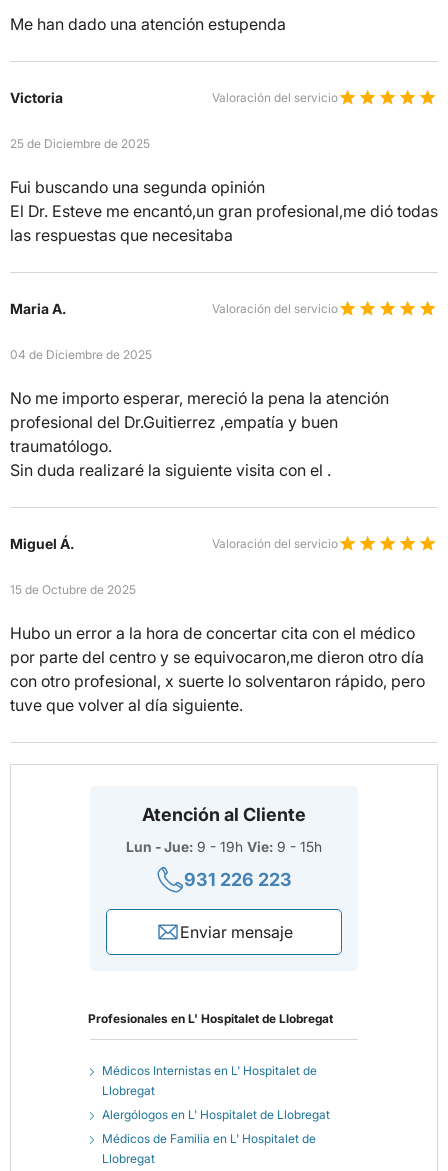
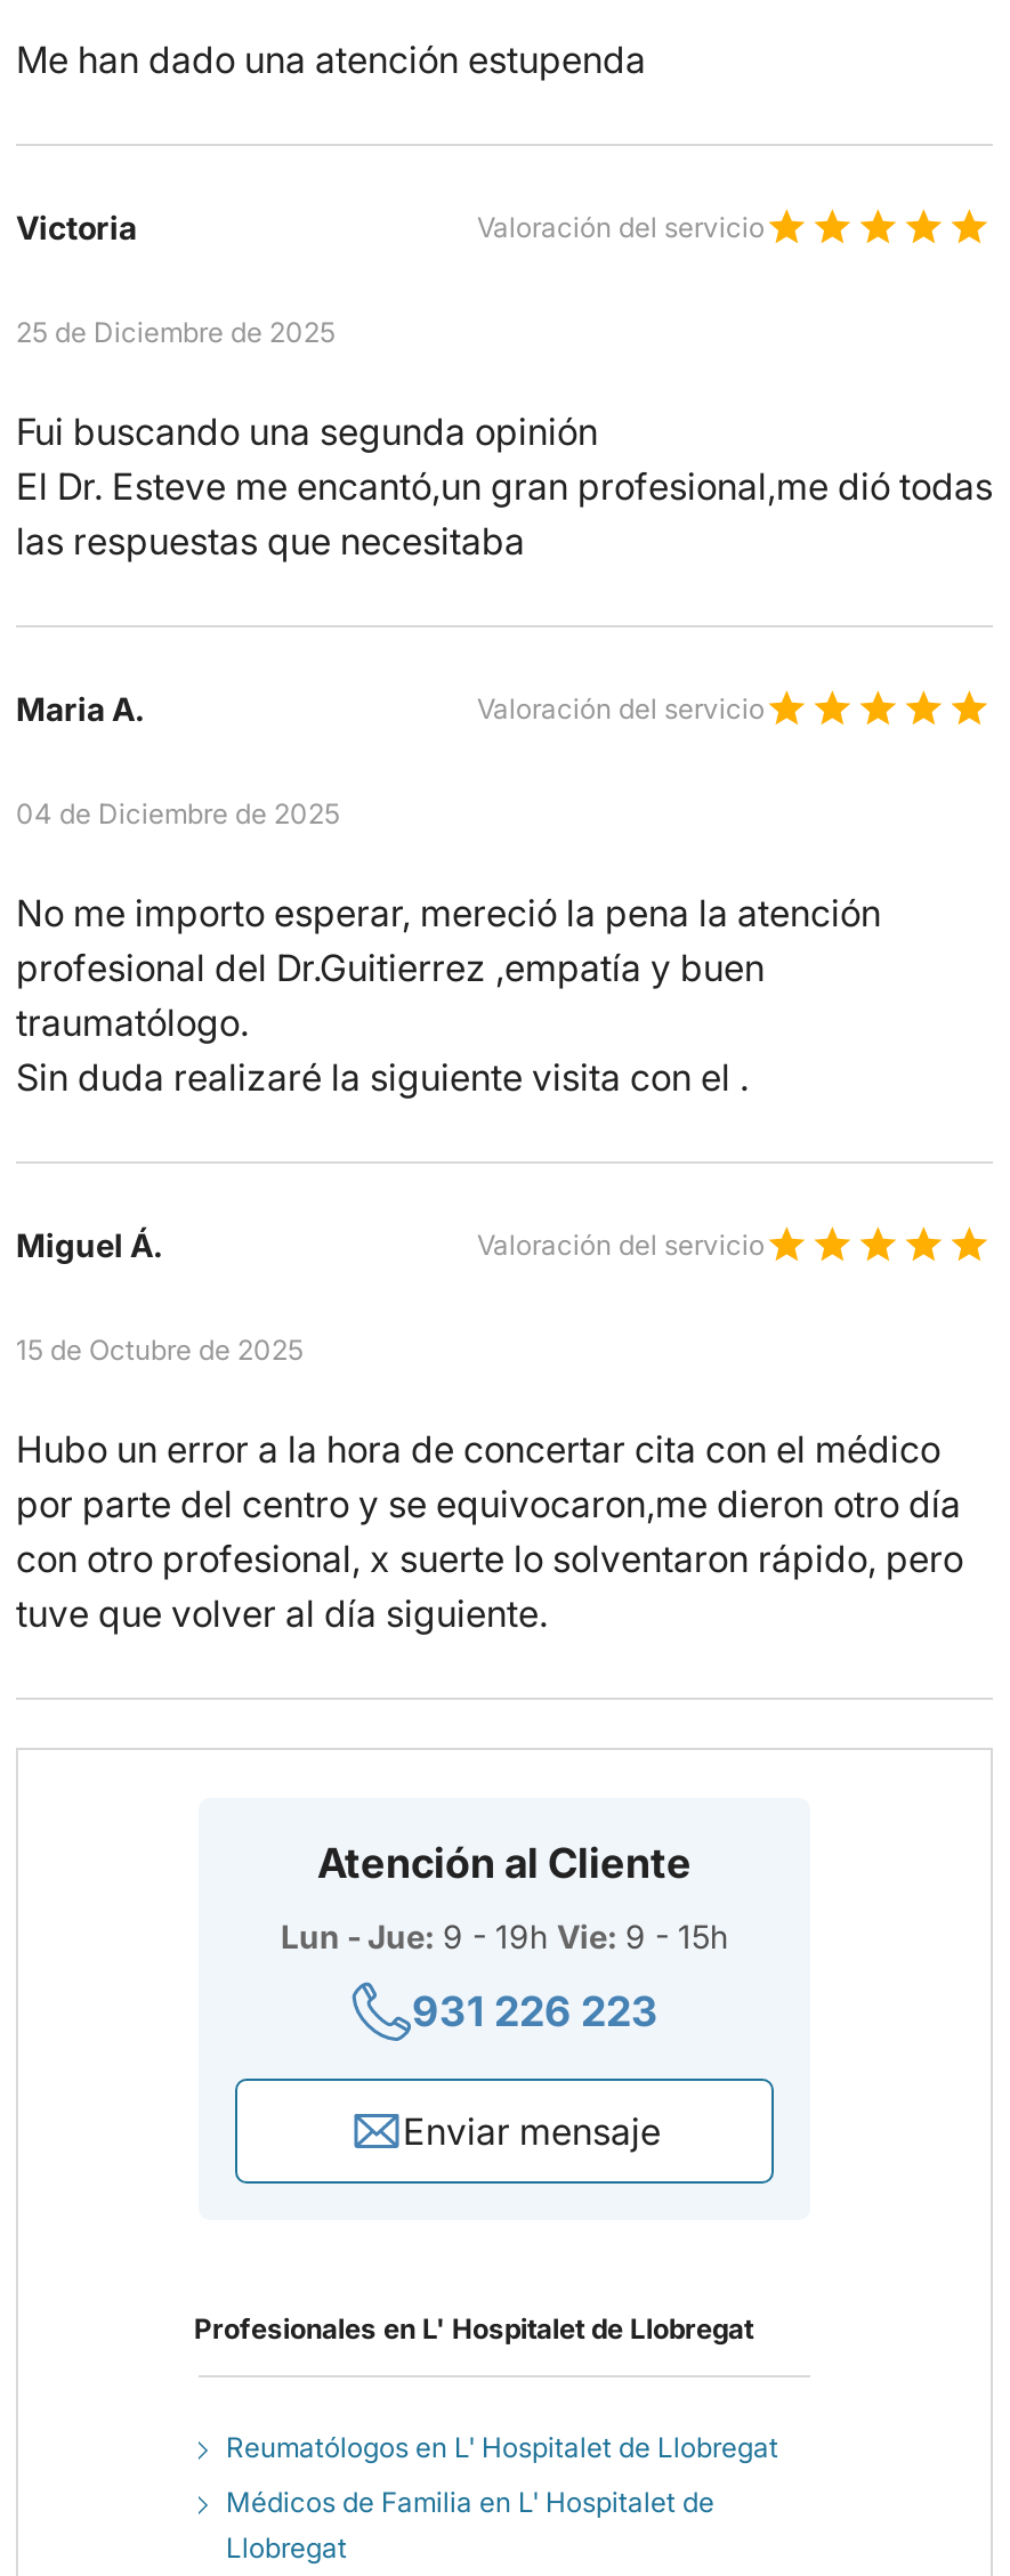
- Médicos Internistas en L' Hospitalet de
- Llobregat
- Alergólogos en L' Hospitalet de Llobregat
+ Reumatólogos en L' Hospitalet de Llobregat
